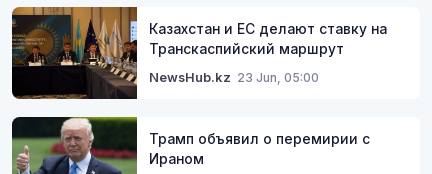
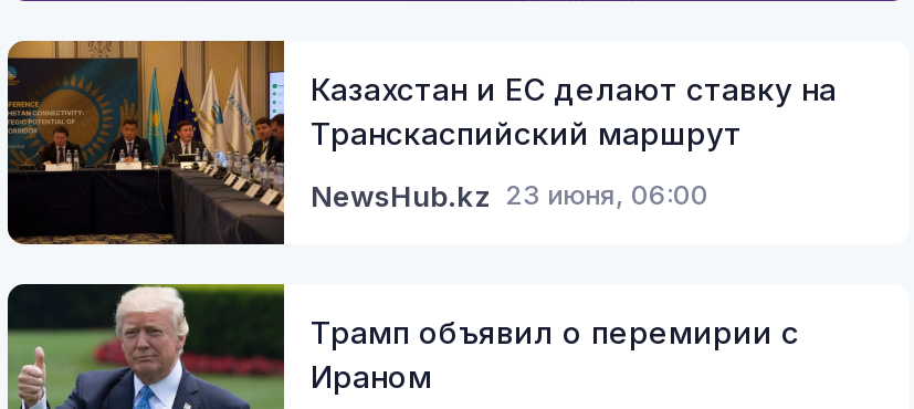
- NewsHub.kz 23 Jun, 05:00
+ NewsHub.kz 23 июня, 06:00
